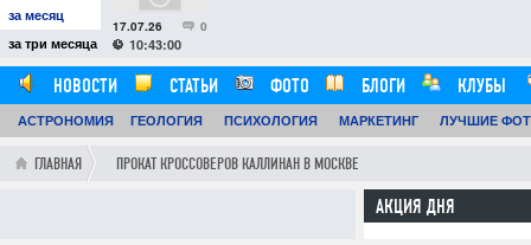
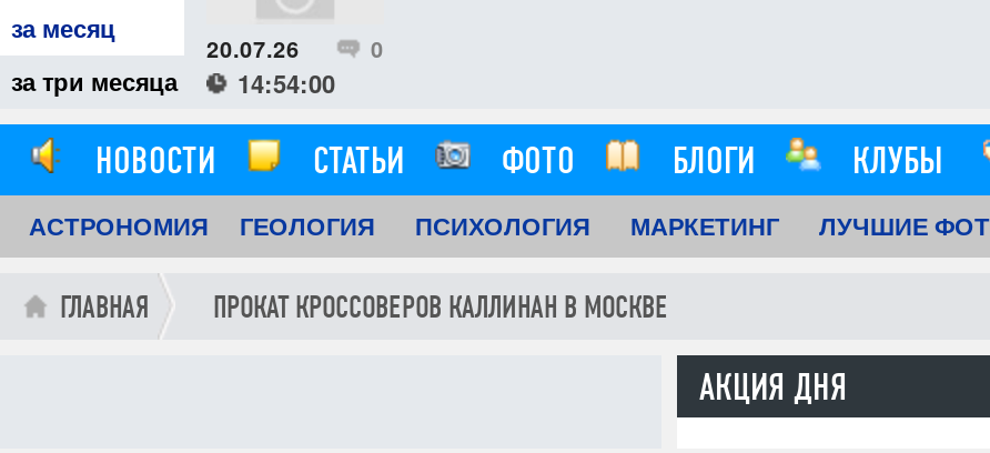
- 17.07.26
- 10:43:00
+ 20.07.26
+ 14:54:00
